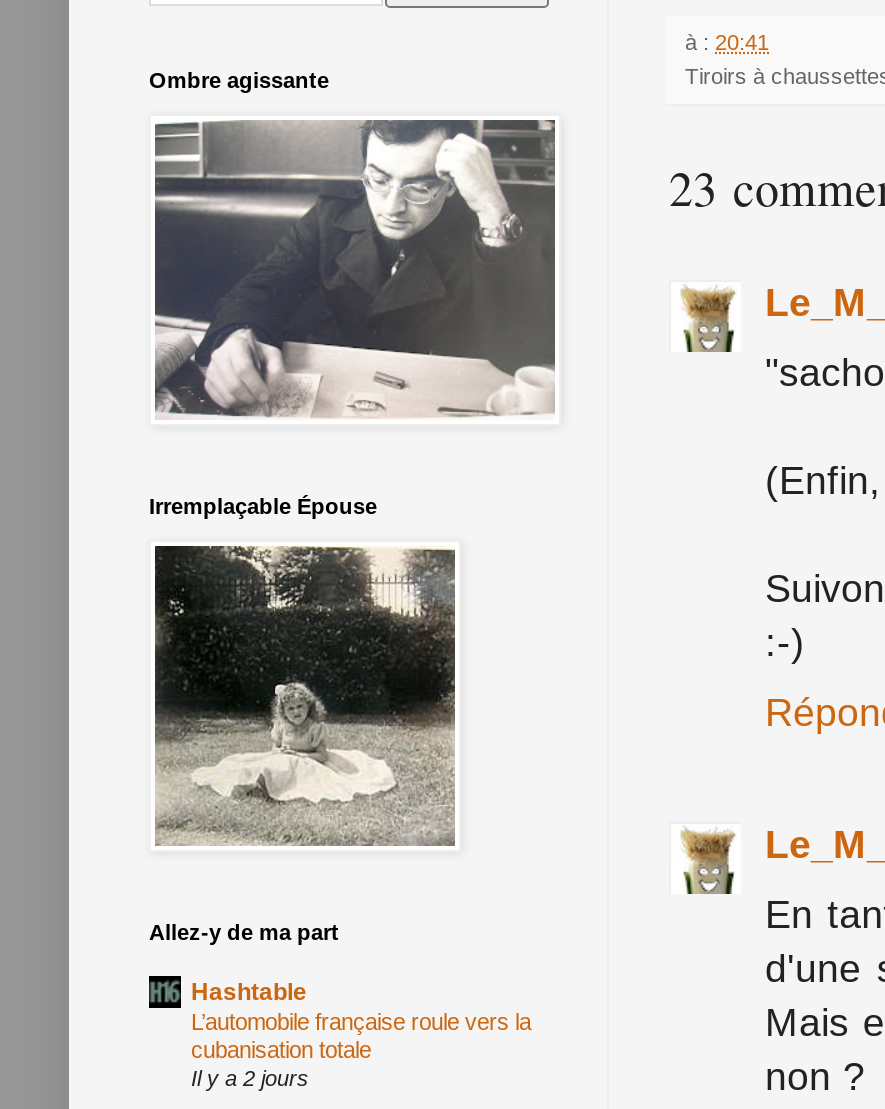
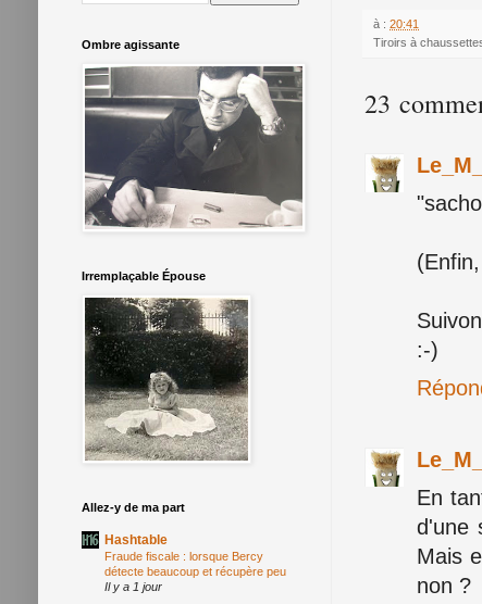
- L’automobile française roule vers la
- cubanisation totale
- Il y a 2 jours
+ Fraude fiscale : lorsque Bercy
+ détecte beaucoup et récupère peu
+ Il y a 1 jour
